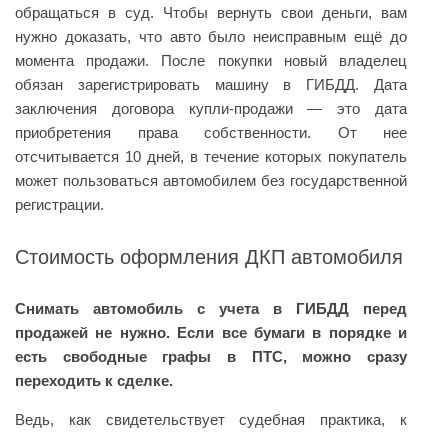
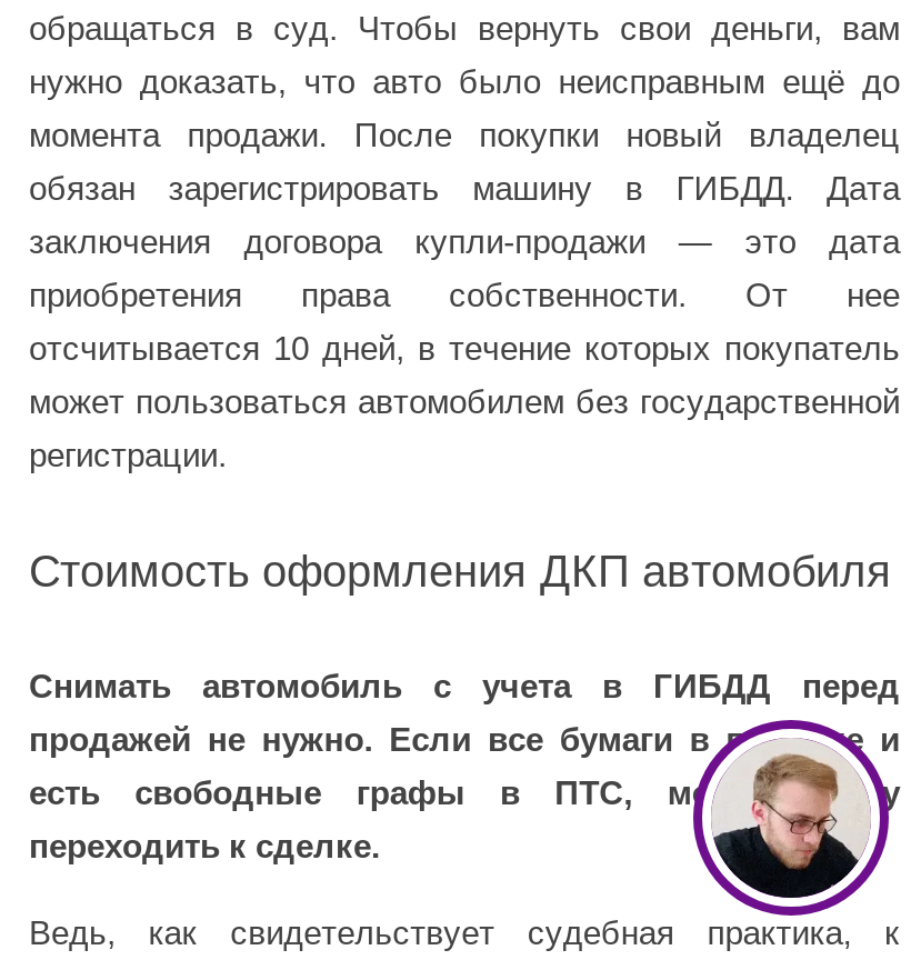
+ [image]
